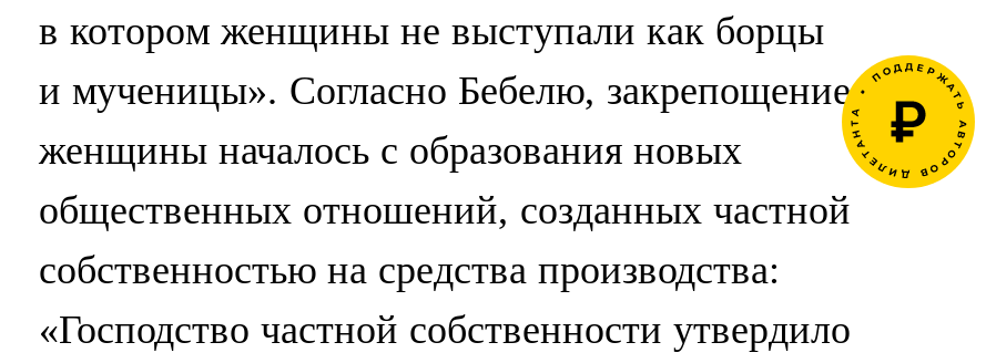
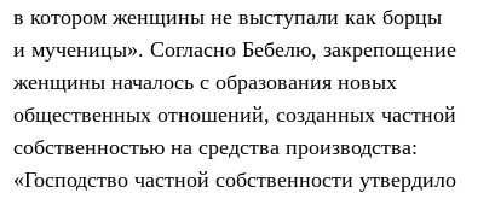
- [image]
